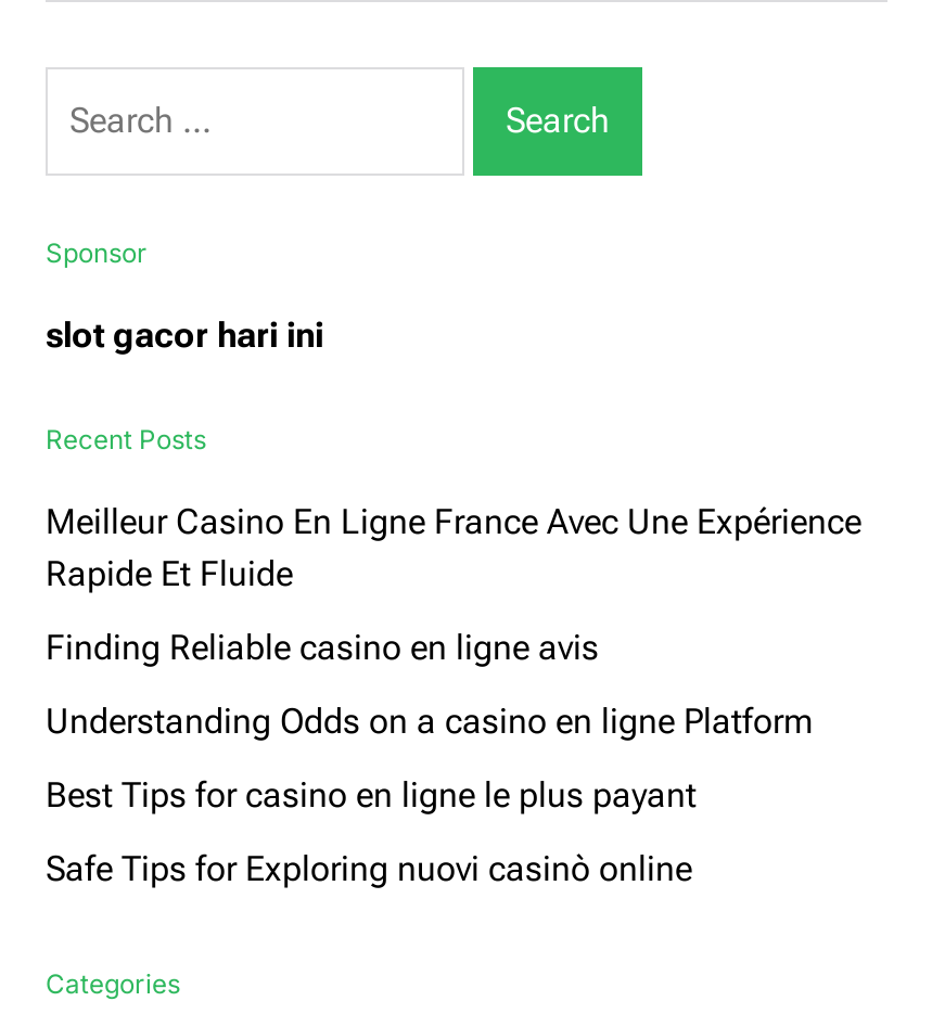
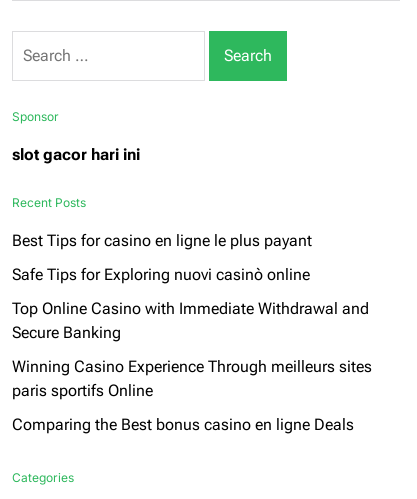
- Meilleur Casino En Ligne France Avec Une Expérience
- Rapide Et Fluide
- Finding Reliable casino en ligne avis
- Understanding Odds on a casino en ligne Platform

moved up: Best Tips for casino en ligne le plus payant | Safe Tips for Exploring nuovi casinò online

+ Top Online Casino with Immediate Withdrawal and
+ Secure Banking
+ Winning Casino Experience Through meilleurs sites
+ paris sportifs Online
+ Comparing the Best bonus casino en ligne Deals
